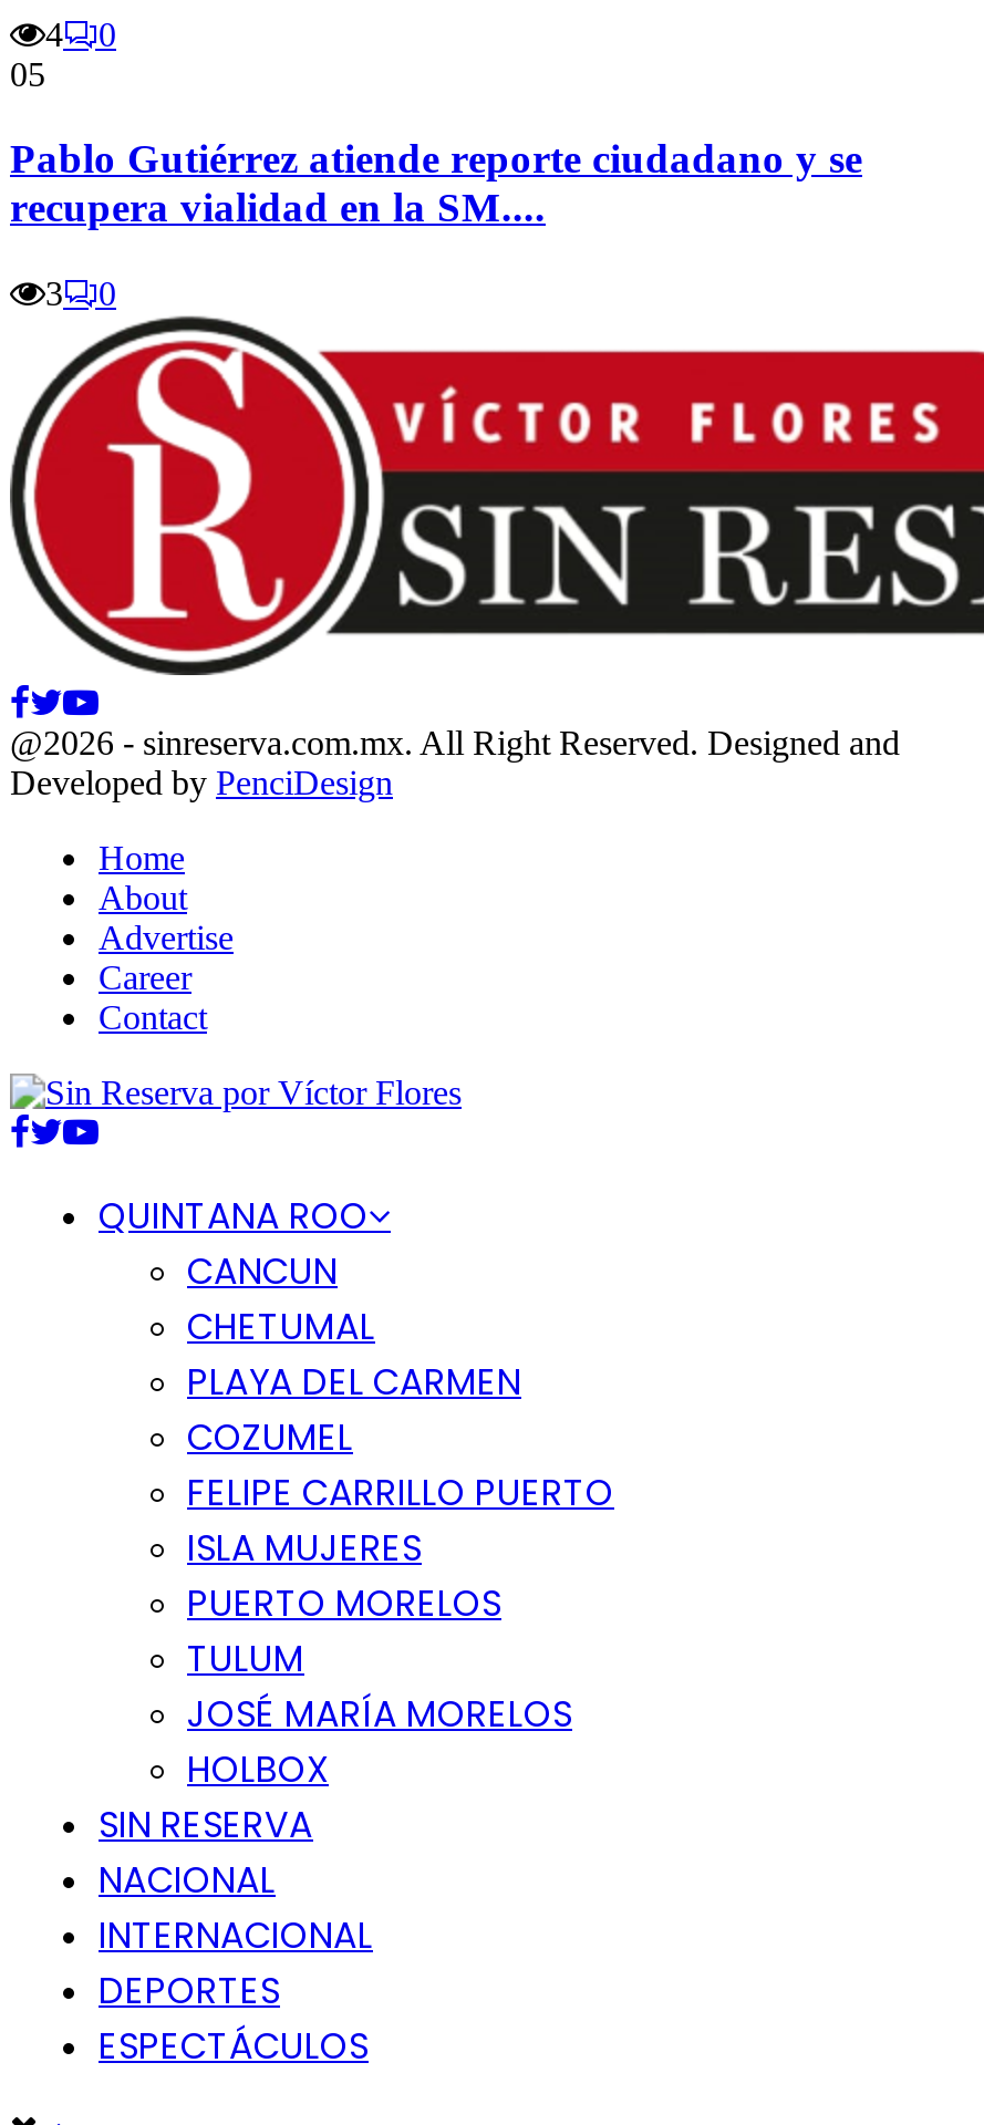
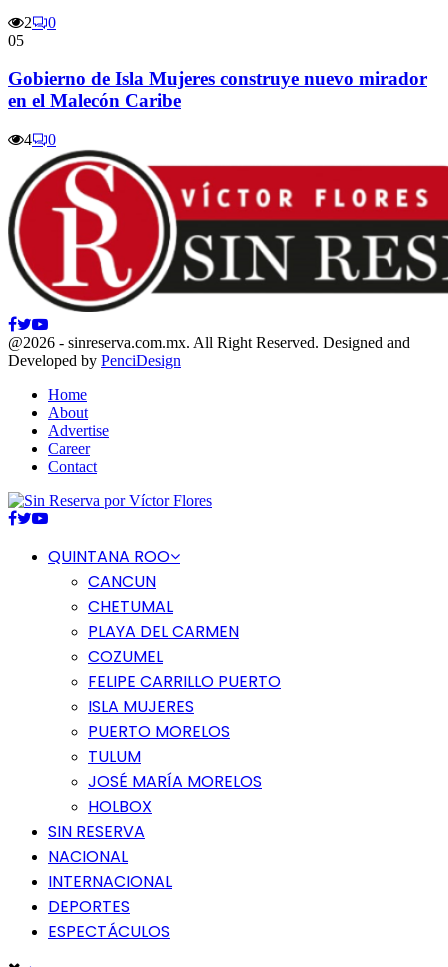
- 4
+ 2

- Pablo Gutiérrez atiende reporte ciudadano y se
- recupera vialidad en la SM....
+ Gobierno de Isla Mujeres construye nuevo mirador
+ en el Malecón Caribe

- 3
+ 4
